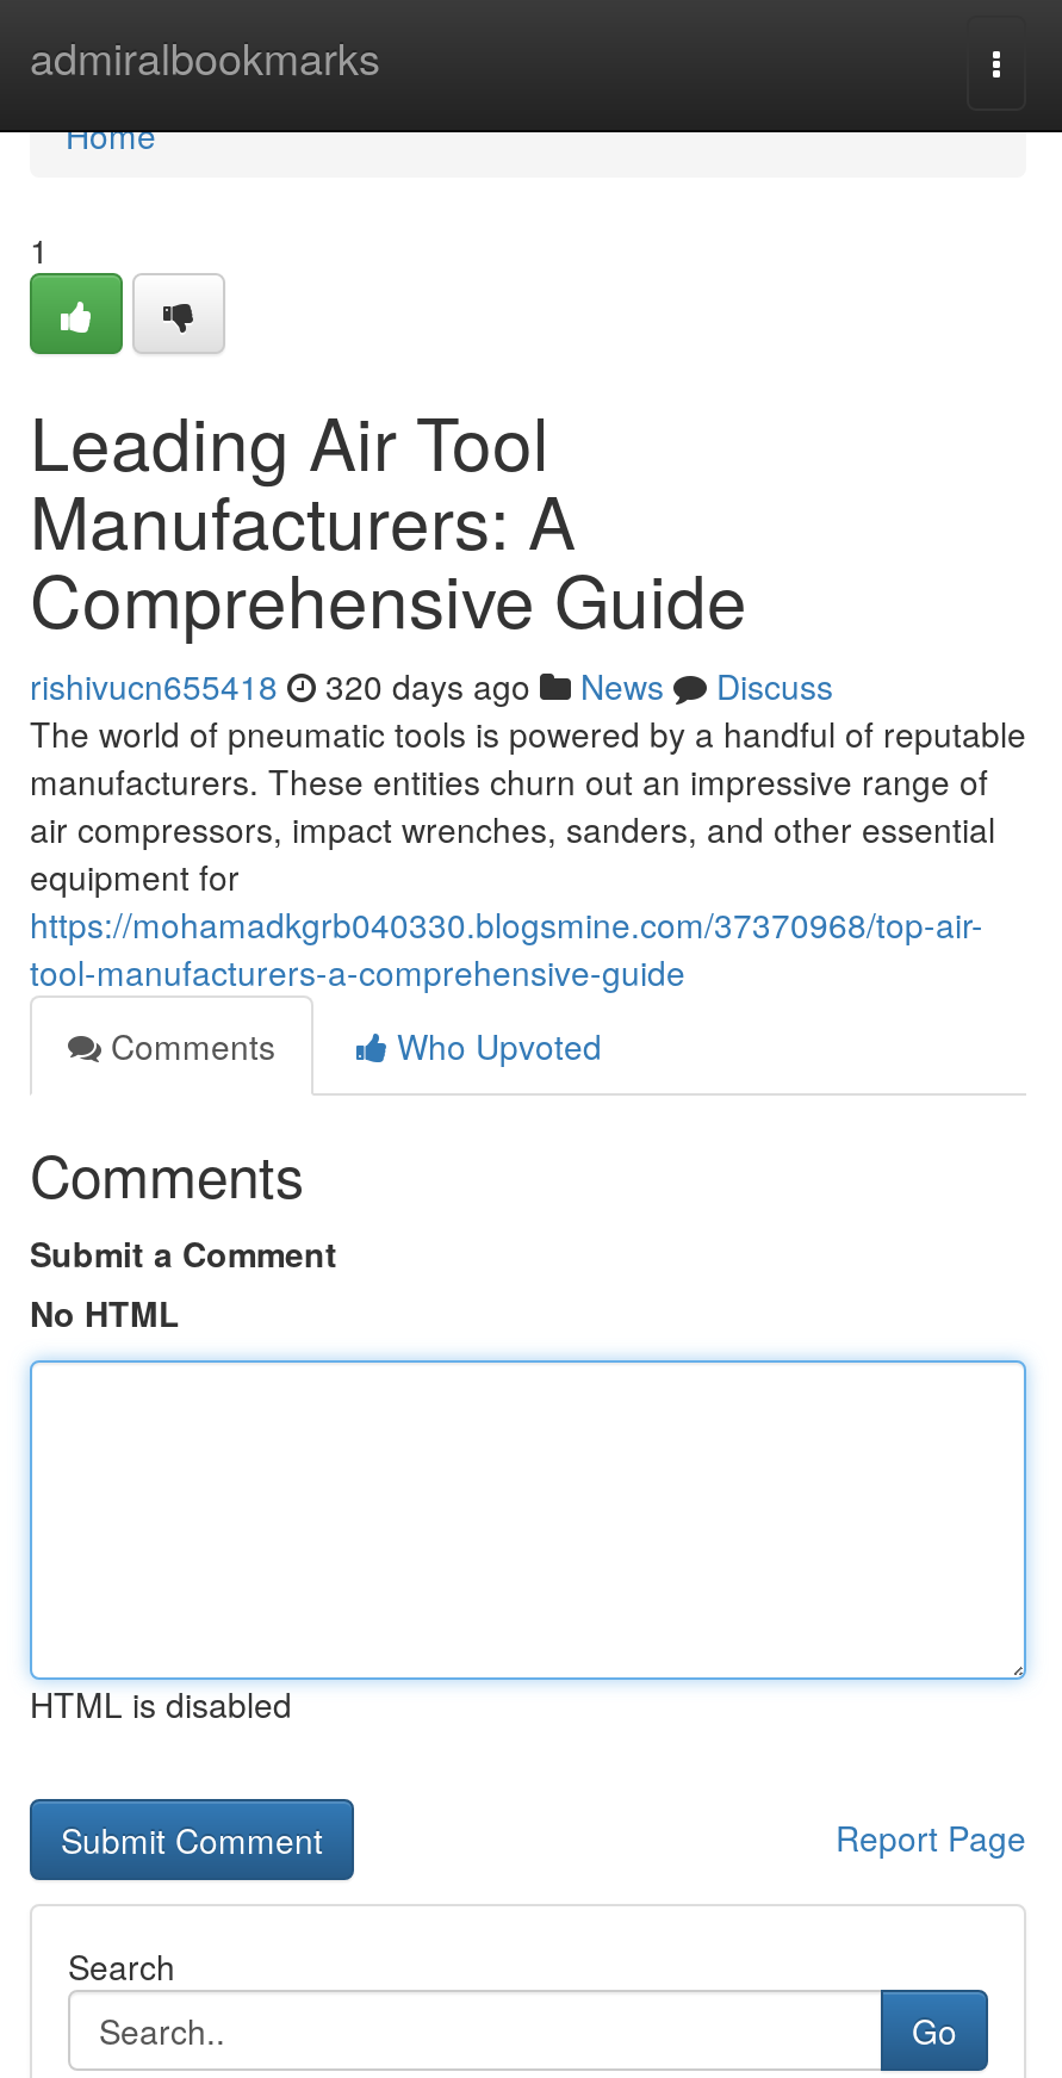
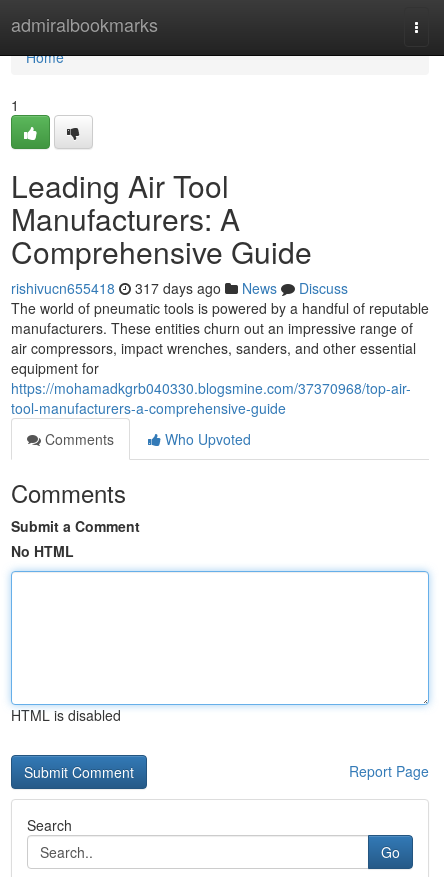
- rishivucn655418 320 days ago News Discuss
+ rishivucn655418 317 days ago News Discuss
